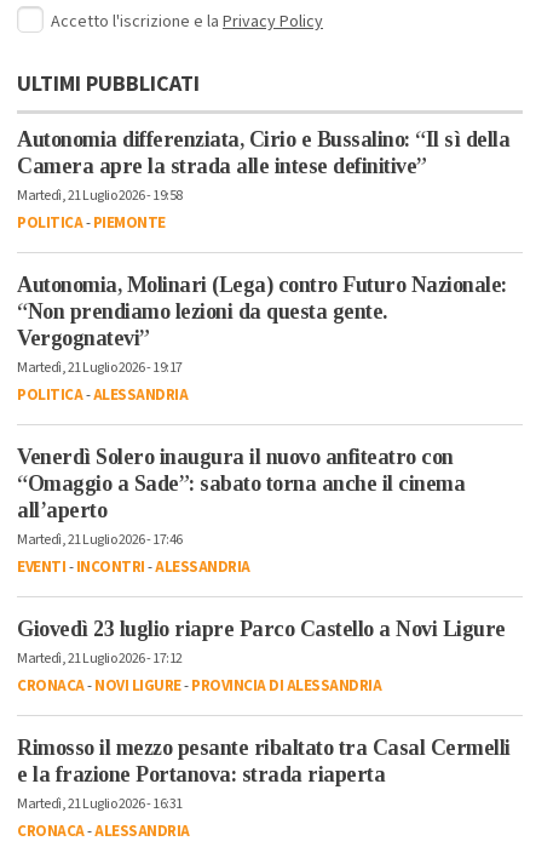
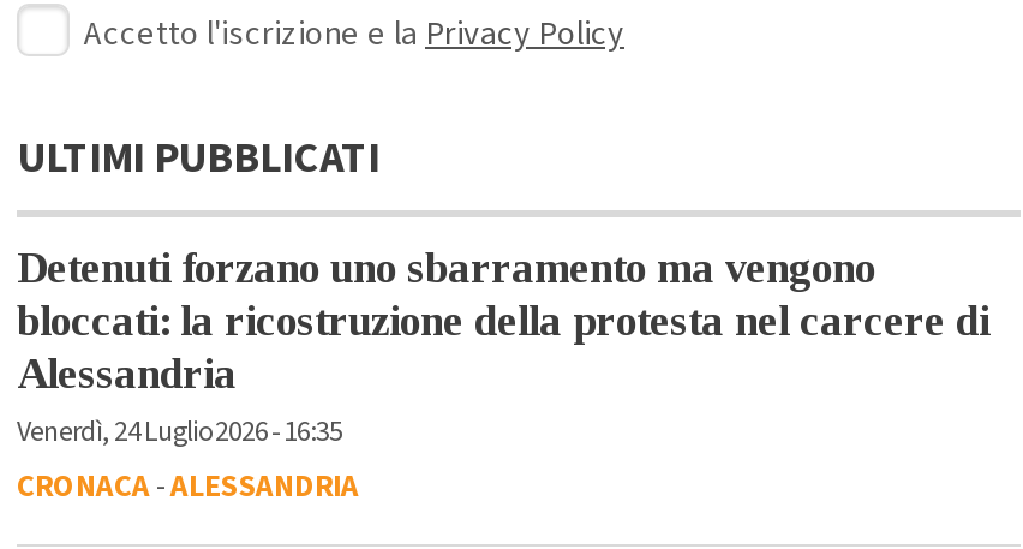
- Autonomia differenziata, Cirio e Bussalino: “Il sì della
- Camera apre la strada alle intese definitive”
- Martedì, 21 Luglio 2026 - 19:58
- POLITICA-PIEMONTE
- Autonomia, Molinari (Lega) contro Futuro Nazionale:
- “Non prendiamo lezioni da questa gente.
- Vergognatevi”
- Martedì, 21 Luglio 2026 - 19:17
- POLITICA-ALESSANDRIA
- Venerdì Solero inaugura il nuovo anfiteatro con
- “Omaggio a Sade”: sabato torna anche il cinema
- all’aperto
- Martedì, 21 Luglio 2026 - 17:46
- EVENTI-INCONTRI-ALESSANDRIA
- Giovedì 23 luglio riapre Parco Castello a Novi Ligure
- Martedì, 21 Luglio 2026 - 17:12
- CRONACA-NOVI LIGURE-PROVINCIA DI ALESSANDRIA
- Rimosso il mezzo pesante ribaltato tra Casal Cermelli
- e la frazione Portanova: strada riaperta
- Martedì, 21 Luglio 2026 - 16:31
+ Detenuti forzano uno sbarramento ma vengono
+ bloccati: la ricostruzione della protesta nel carcere di
+ Alessandria
+ Venerdì, 24 Luglio 2026 - 16:35
